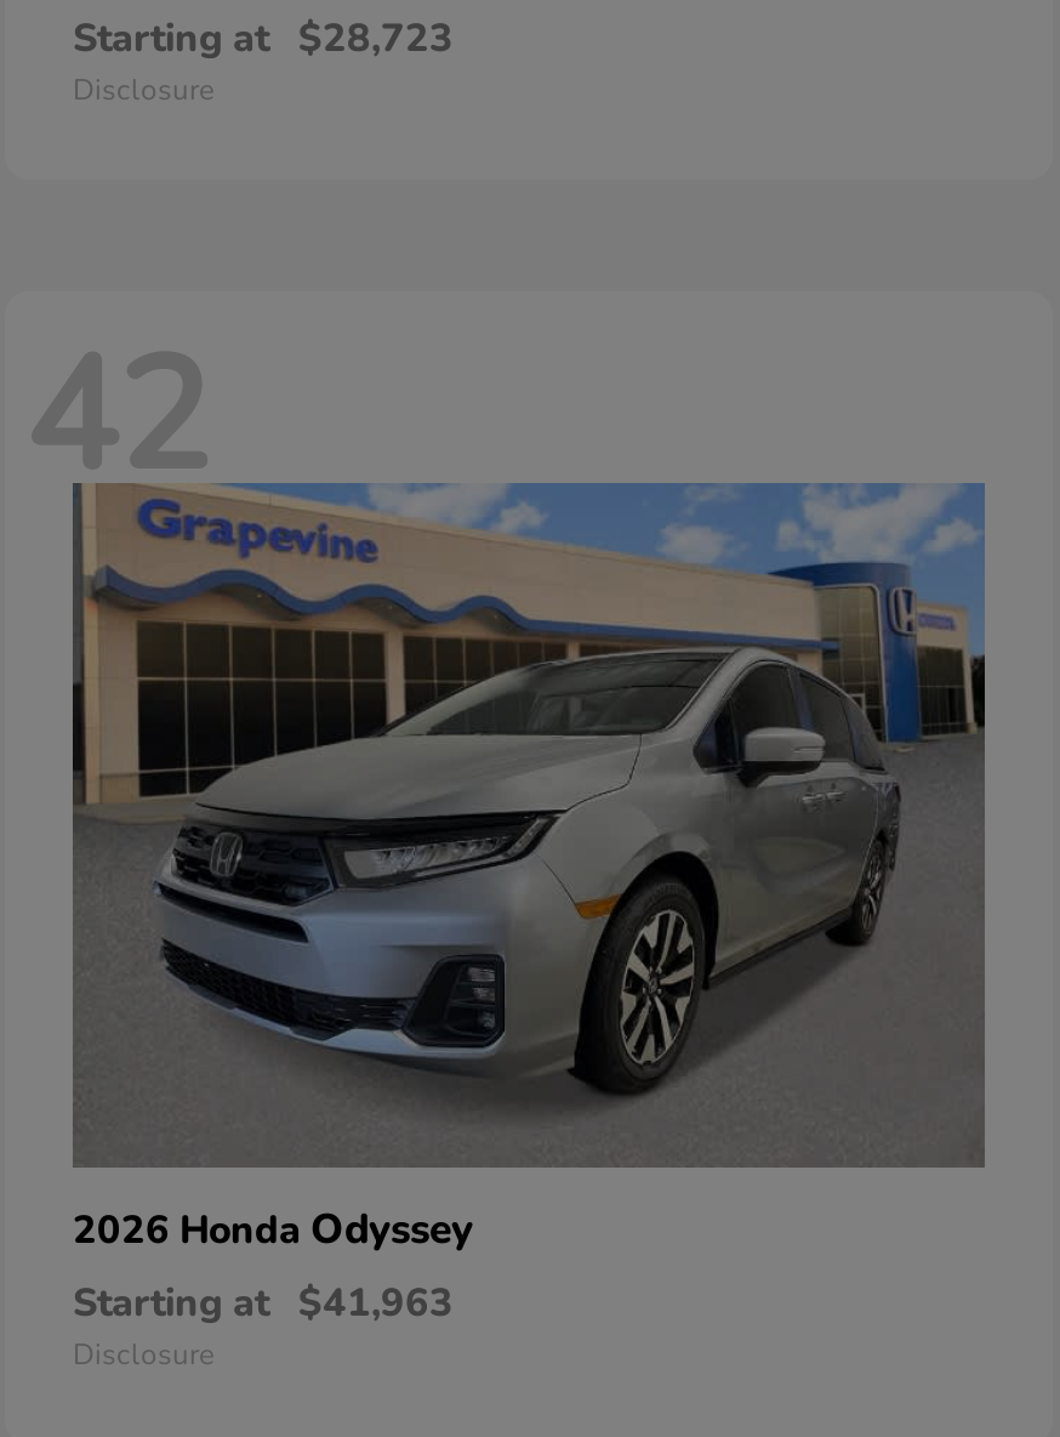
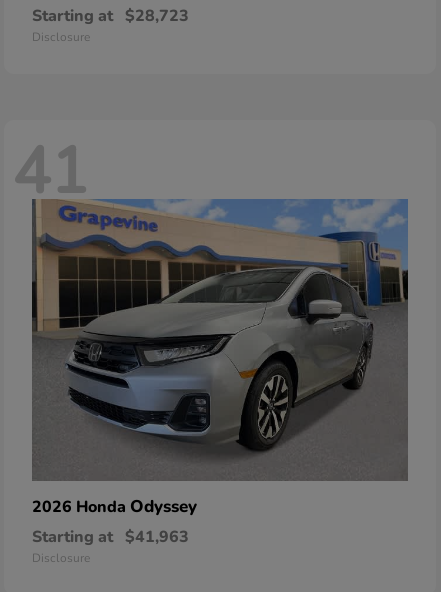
- 42
+ 41
